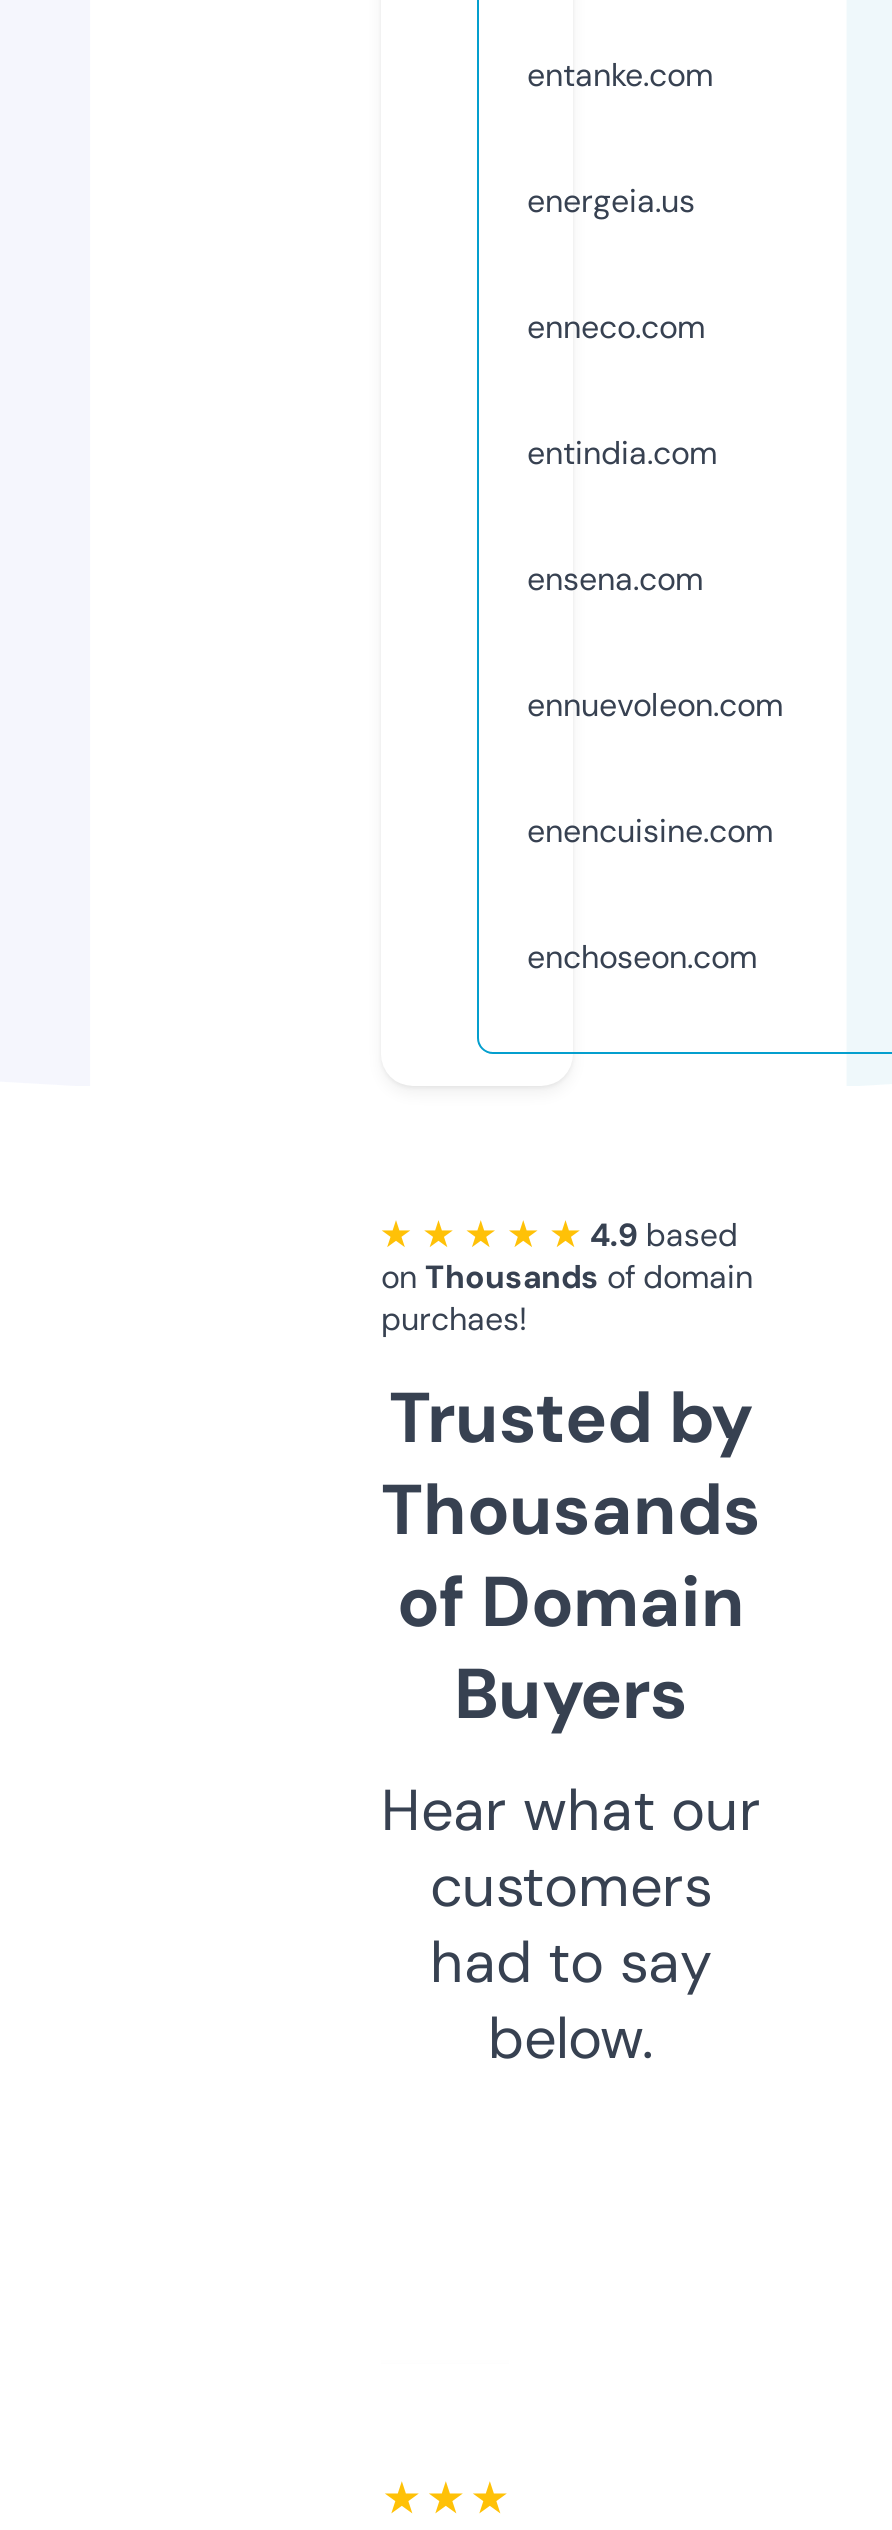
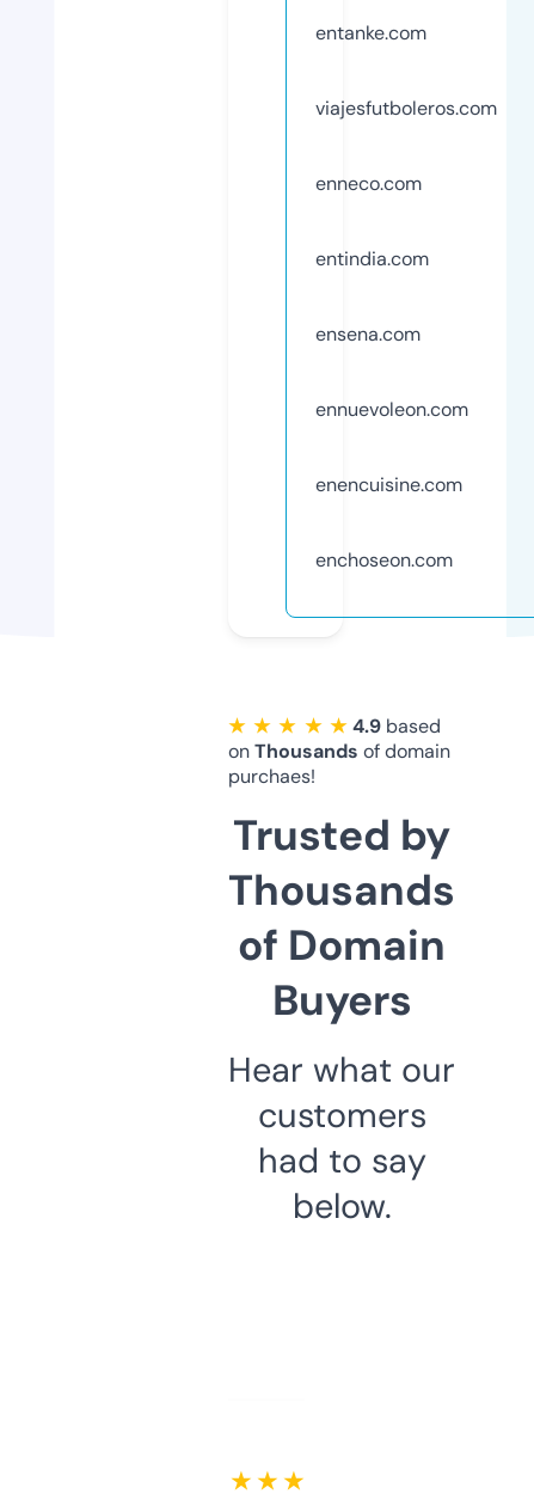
- energeia.us
+ viajesfutboleros.com
